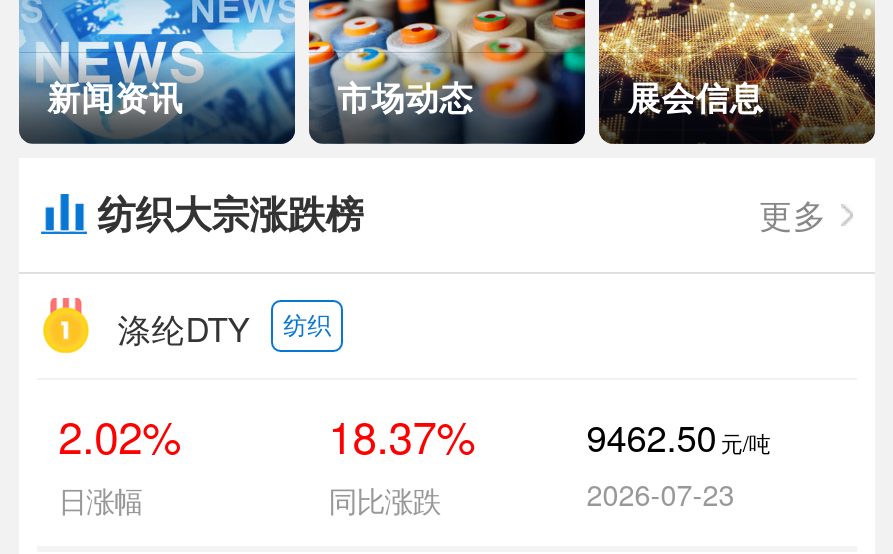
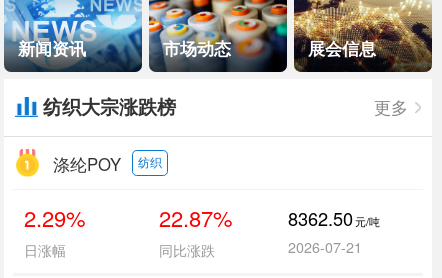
- 涤纶DTY
+ 涤纶POY

- 2.02%
+ 2.29%

- 18.37%
+ 22.87%

- 9462.50 元/吨
- 2026-07-23
+ 8362.50 元/吨
+ 2026-07-21
